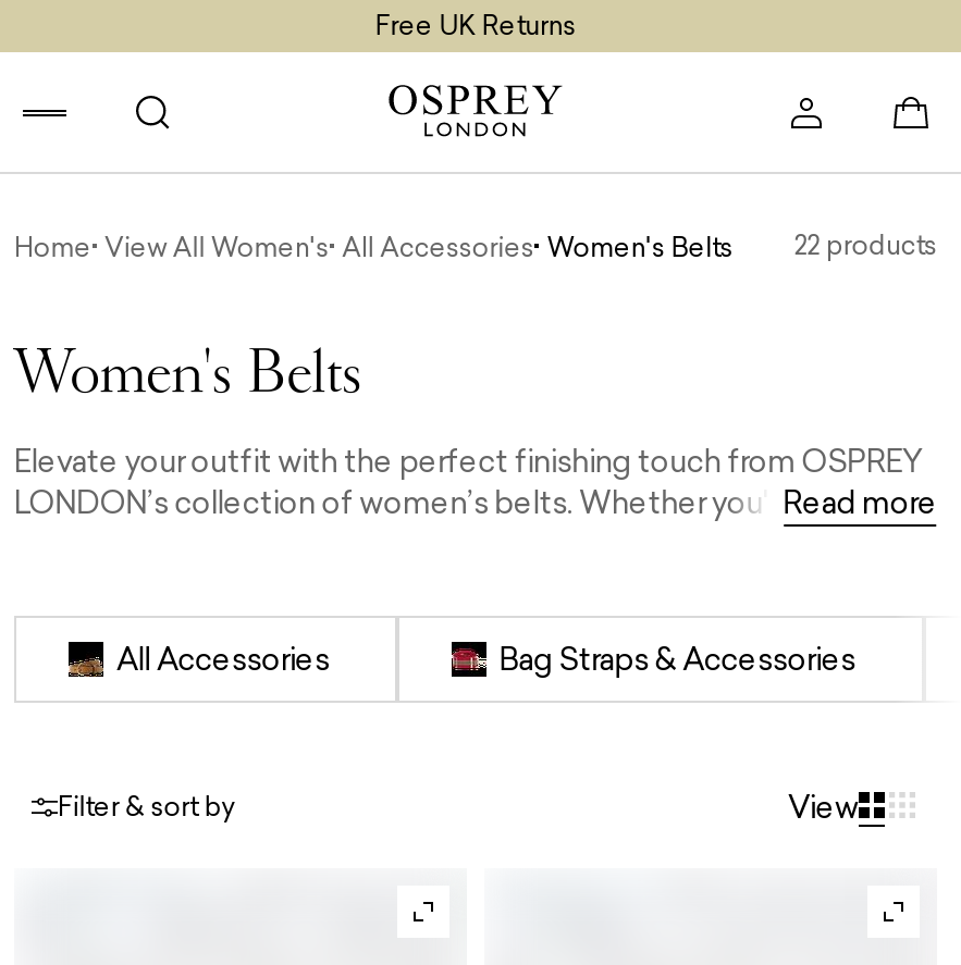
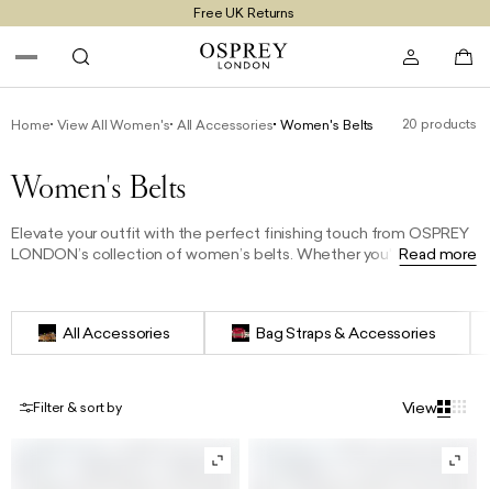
- Home View All Women's All Accessories Women's Belts 22 products
+ Home View All Women's All Accessories Women's Belts 20 products
